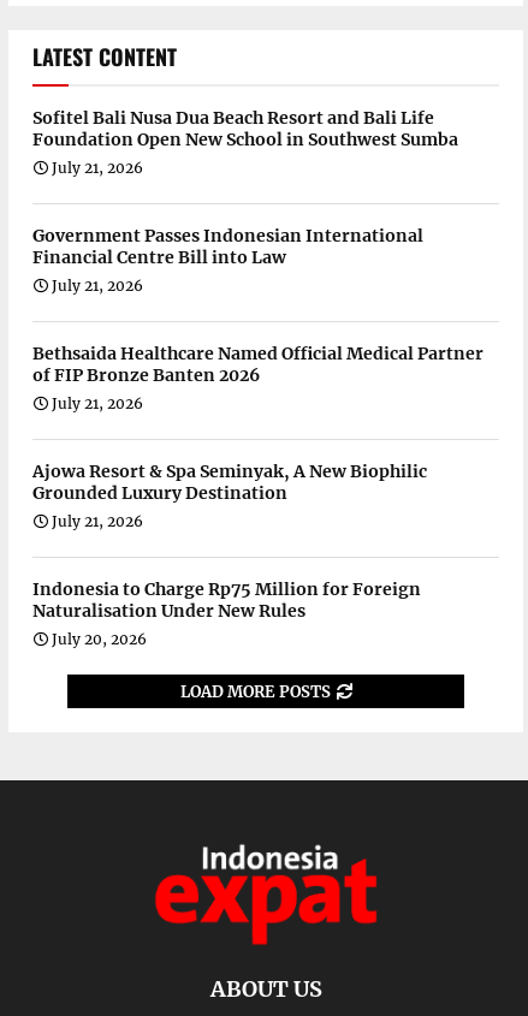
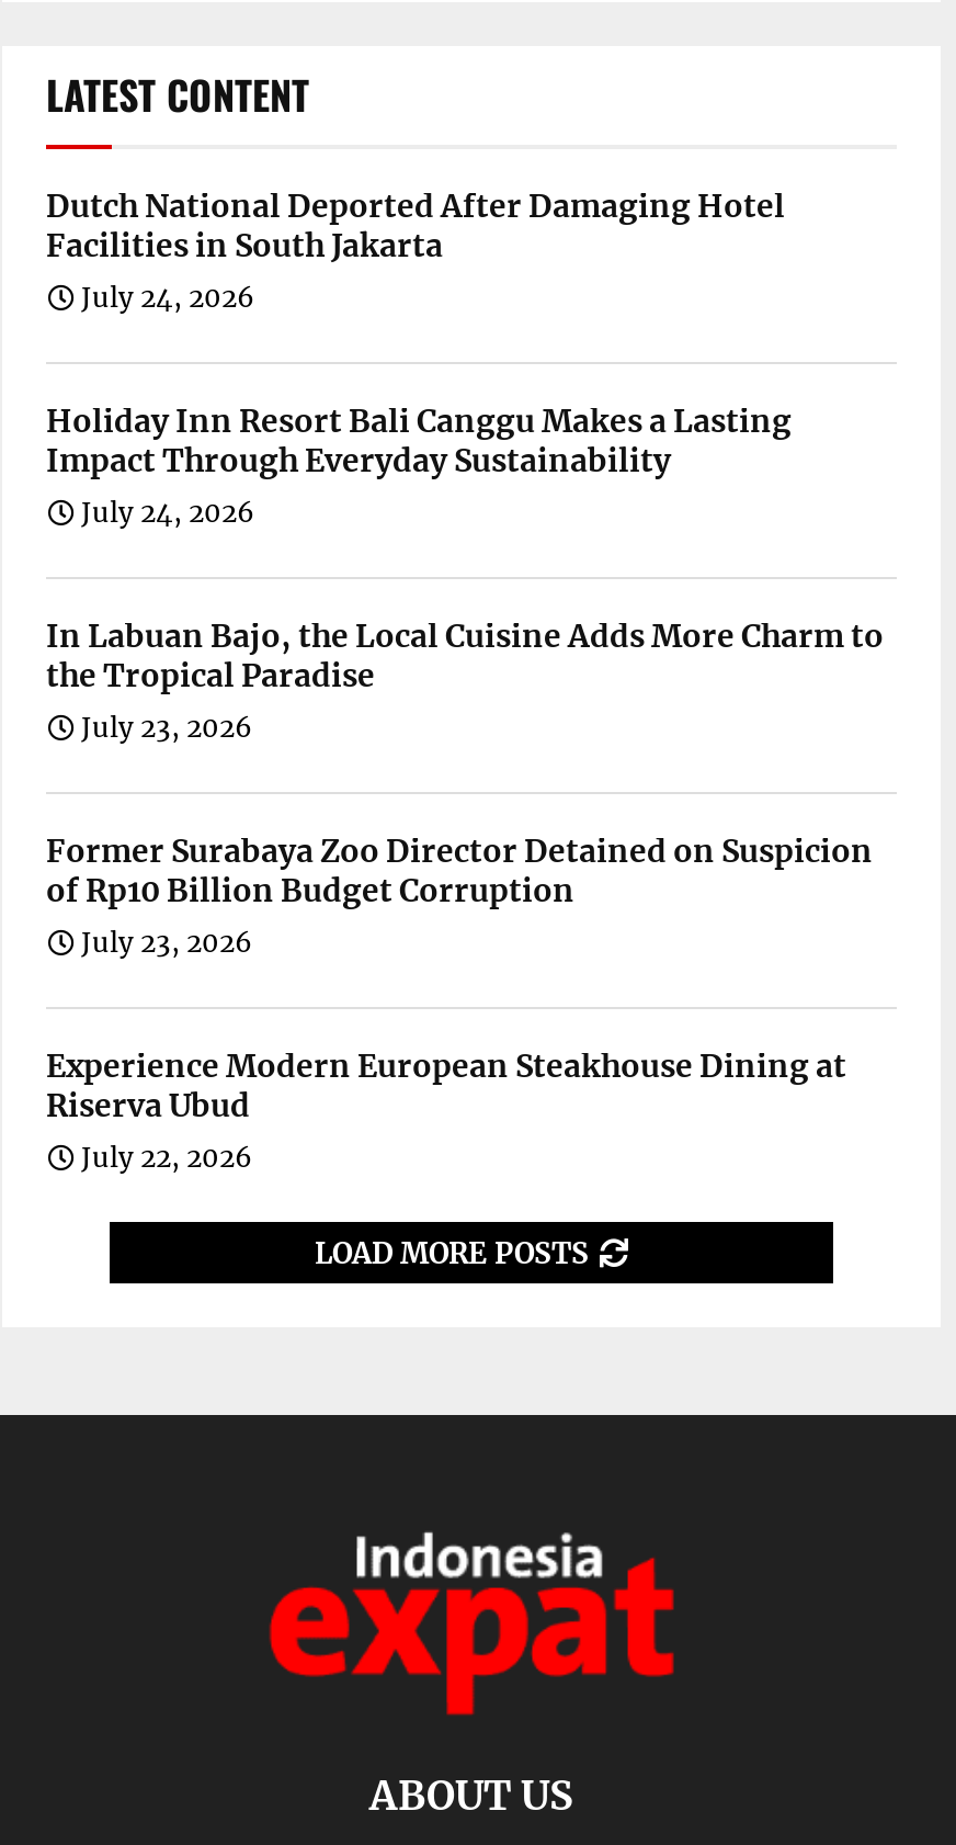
- Sofitel Bali Nusa Dua Beach Resort and Bali Life
- Foundation Open New School in Southwest Sumba
- July 21, 2026
+ Dutch National Deported After Damaging Hotel
+ Facilities in South Jakarta
+ July 24, 2026

- Government Passes Indonesian International
- Financial Centre Bill into Law
- July 21, 2026
+ Holiday Inn Resort Bali Canggu Makes a Lasting
+ Impact Through Everyday Sustainability
+ July 24, 2026

- Bethsaida Healthcare Named Official Medical Partner
- of FIP Bronze Banten 2026
- July 21, 2026
+ In Labuan Bajo, the Local Cuisine Adds More Charm to
+ the Tropical Paradise
+ July 23, 2026

- Ajowa Resort & Spa Seminyak, A New Biophilic
- Grounded Luxury Destination
- July 21, 2026
+ Former Surabaya Zoo Director Detained on Suspicion
+ of Rp10 Billion Budget Corruption
+ July 23, 2026

- Indonesia to Charge Rp75 Million for Foreign
- Naturalisation Under New Rules
- July 20, 2026
+ Experience Modern European Steakhouse Dining at
+ Riserva Ubud
+ July 22, 2026
